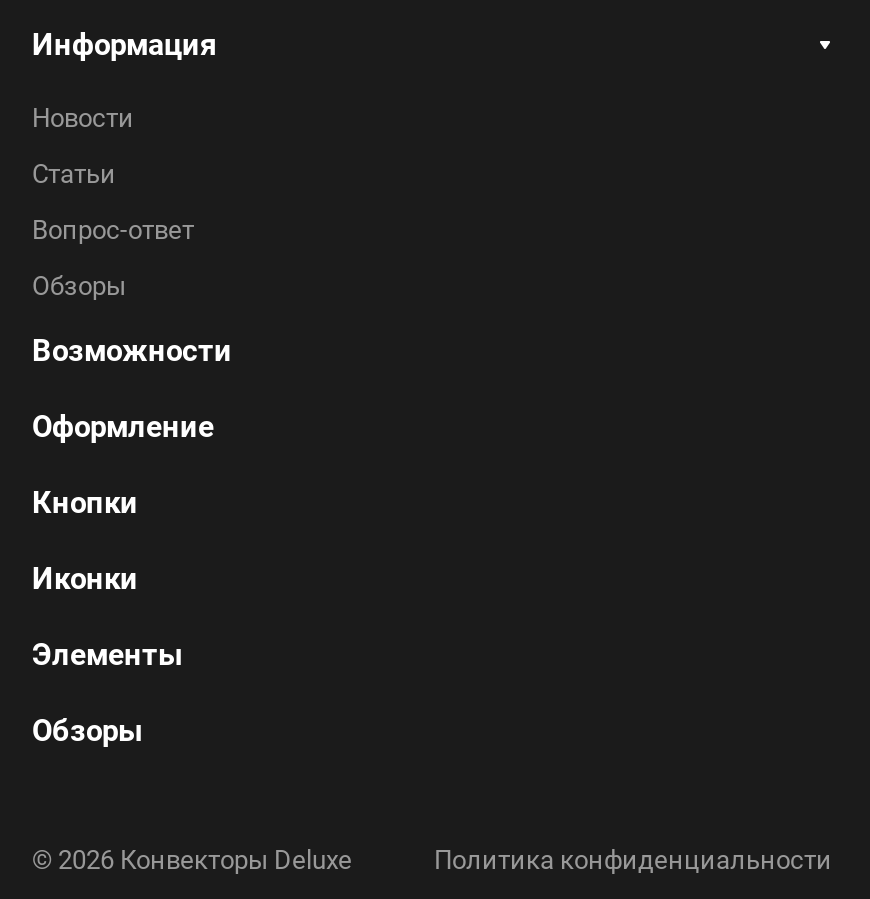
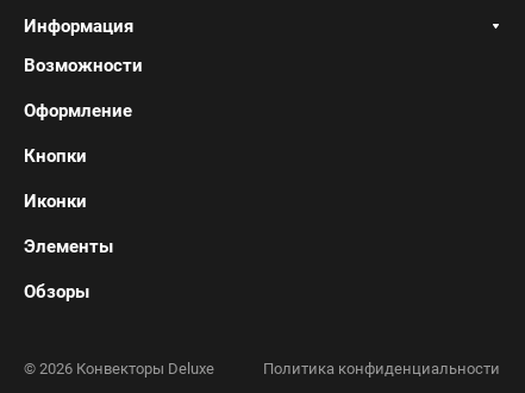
- Новости
- Статьи
- Вопрос-ответ
- Обзоры
